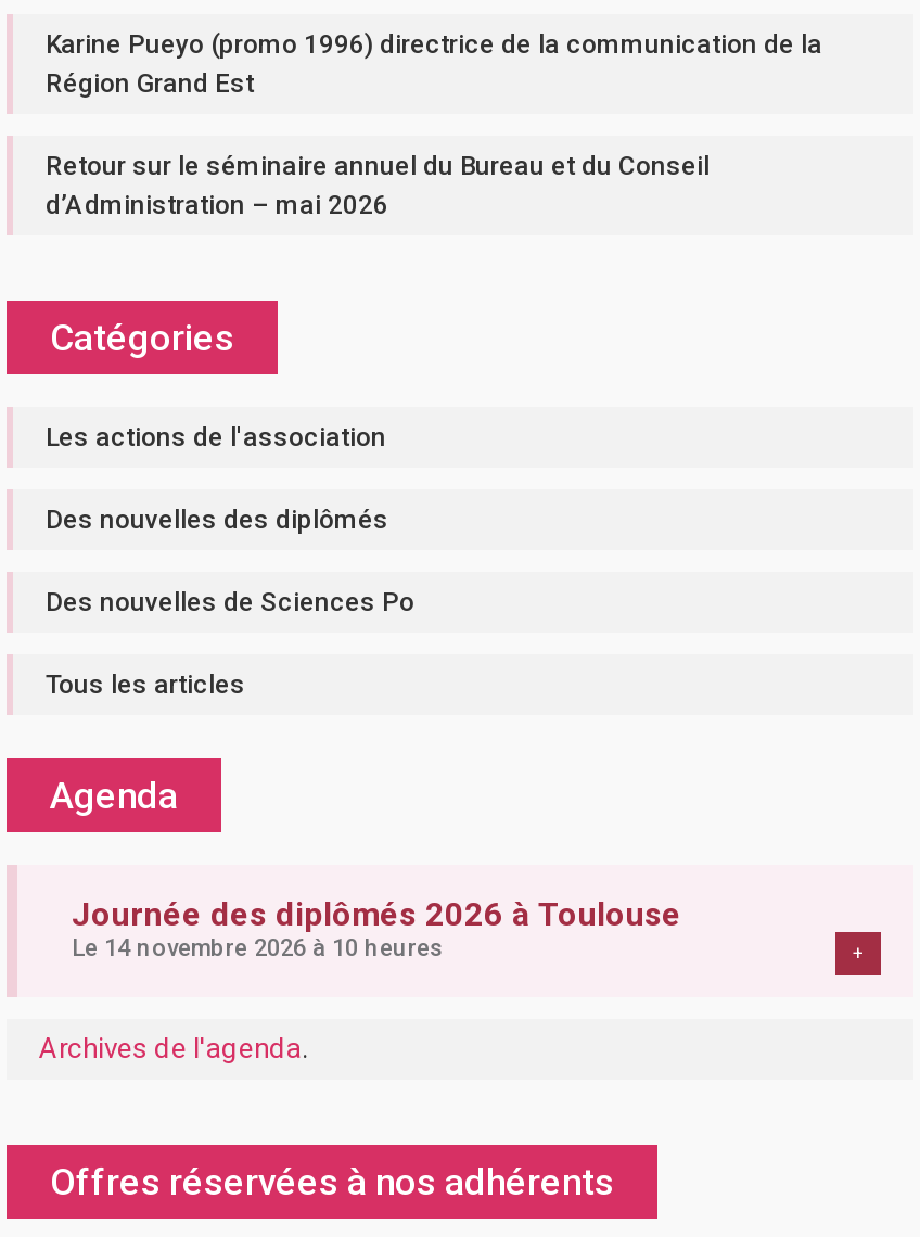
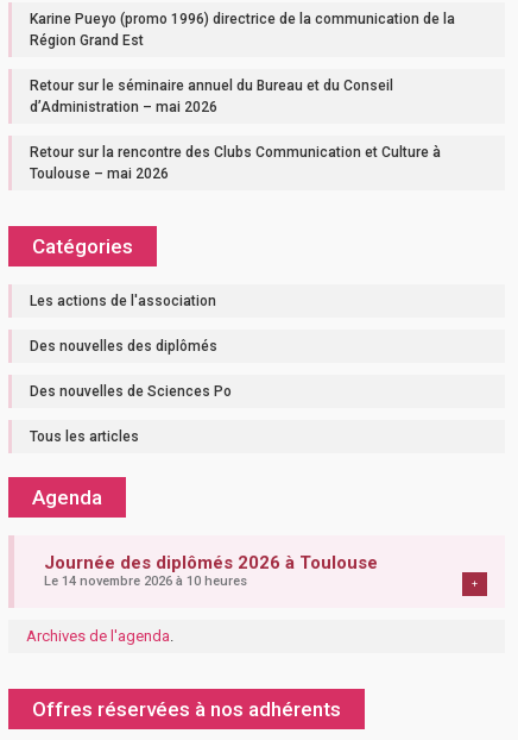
+ Retour sur la rencontre des Clubs Communication et Culture à
+ Toulouse – mai 2026
